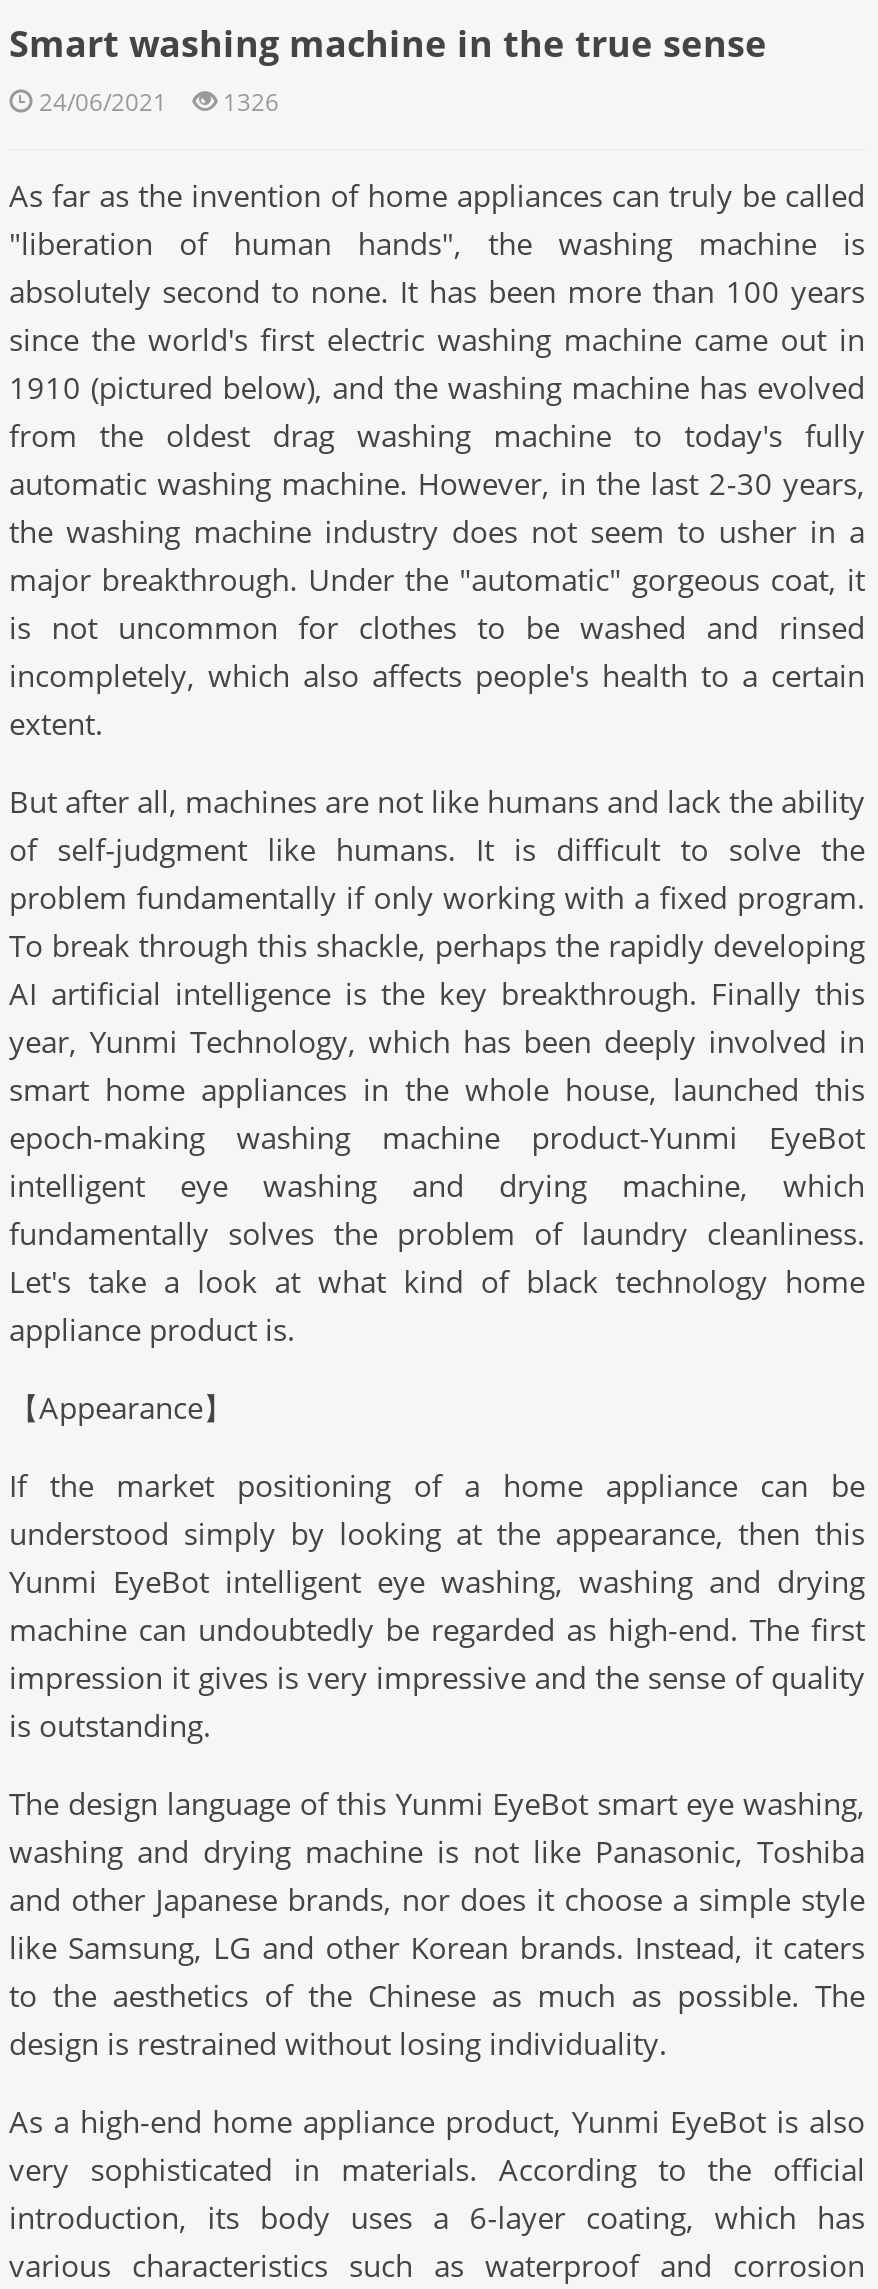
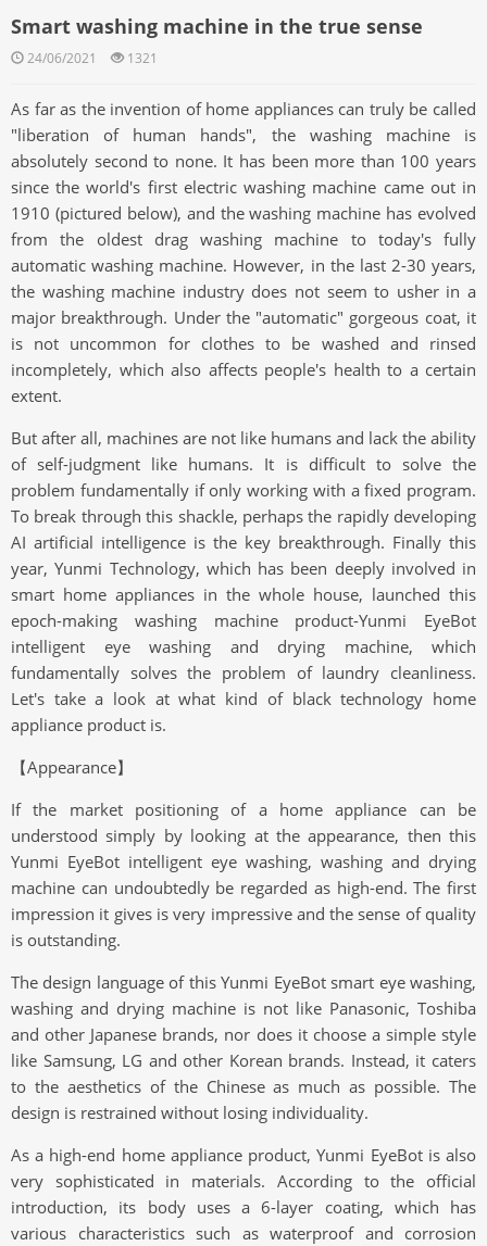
- 24/06/2021 1326
+ 24/06/2021 1321
